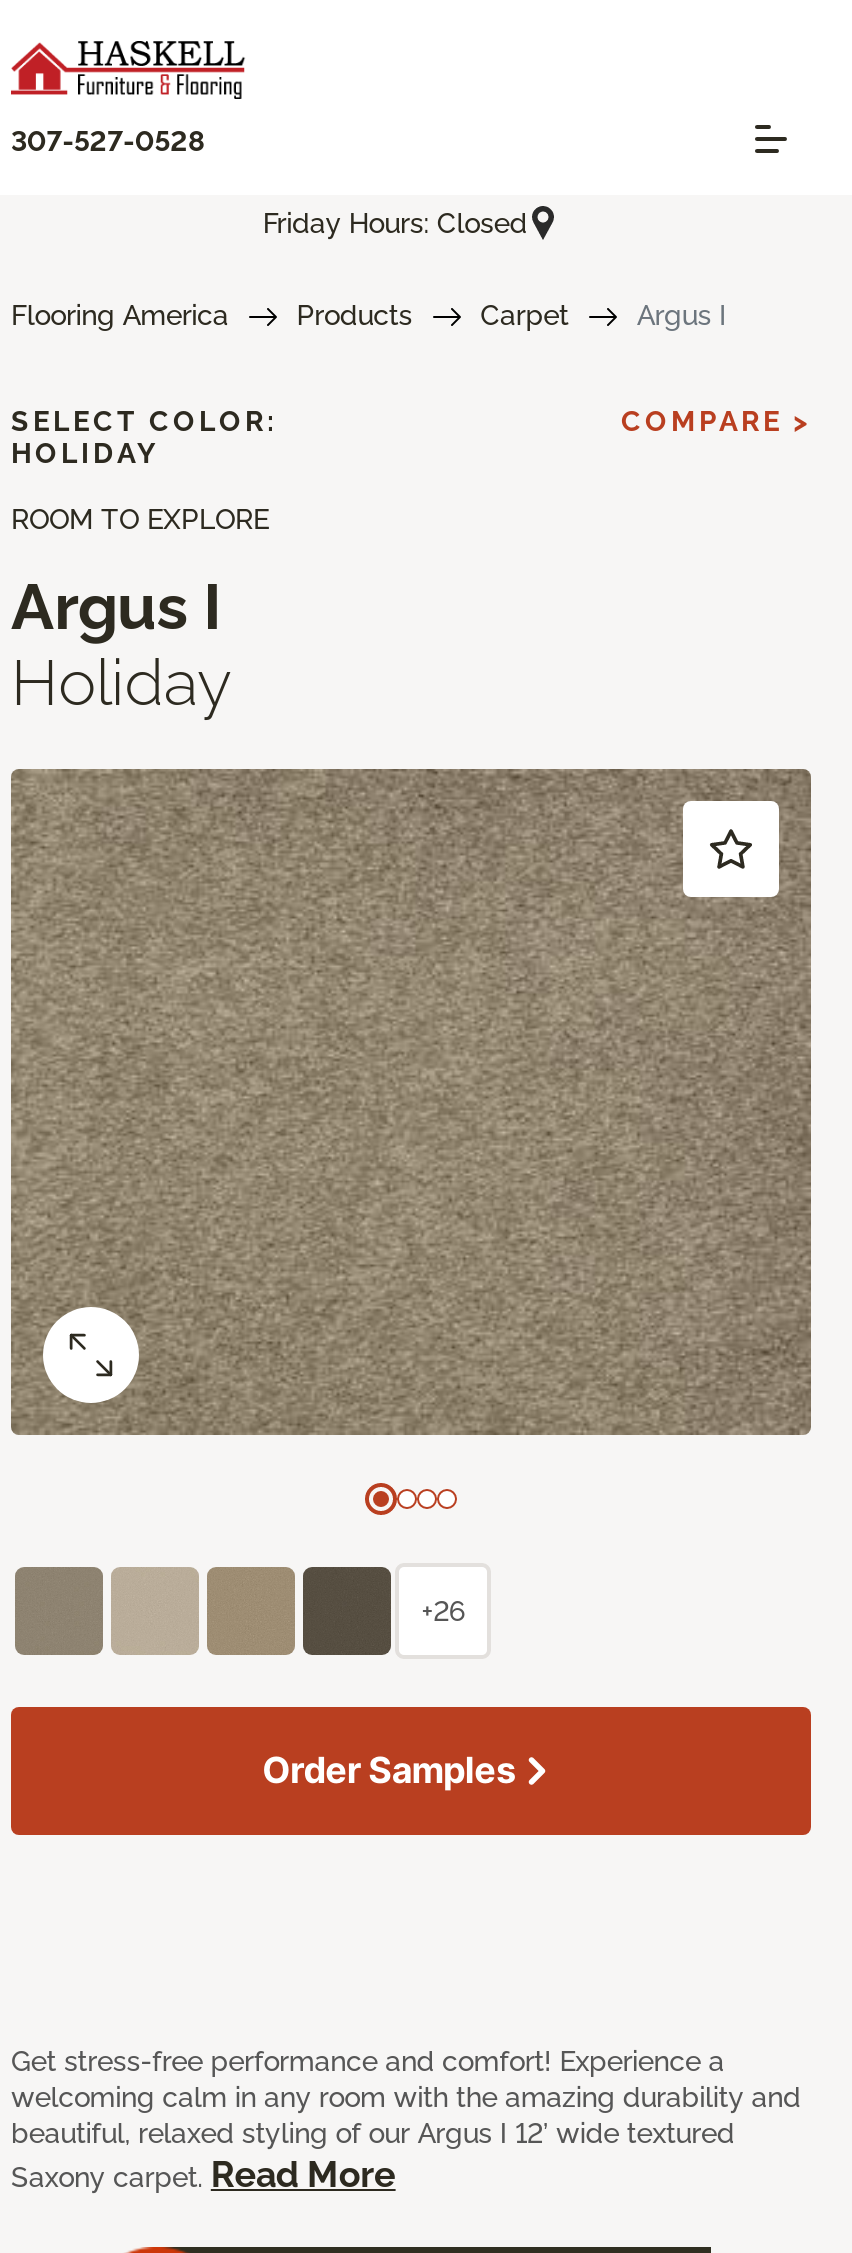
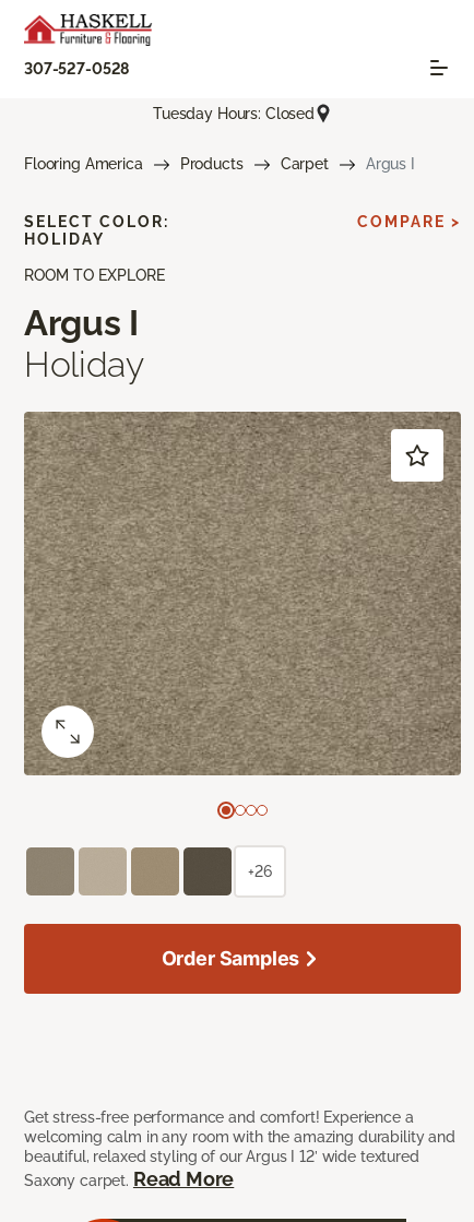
- Friday Hours: Closed
+ Tuesday Hours: Closed
